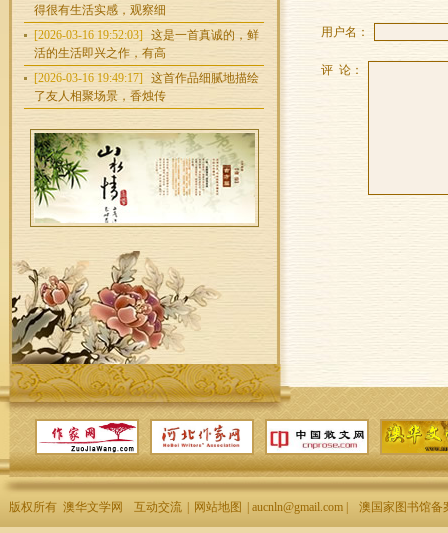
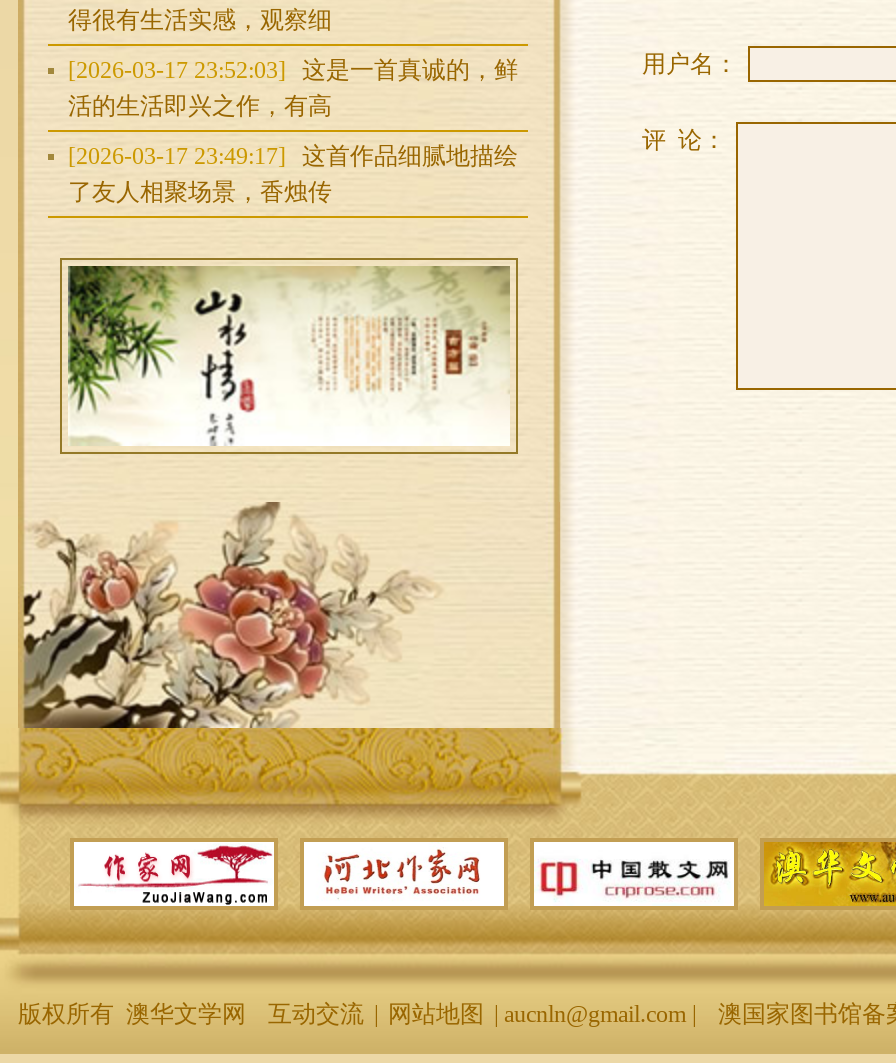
- [2026-03-16 19:52:03] 这是一首真诚的，鲜
+ [2026-03-17 23:52:03] 这是一首真诚的，鲜

- [2026-03-16 19:49:17] 这首作品细腻地描绘
+ [2026-03-17 23:49:17] 这首作品细腻地描绘
